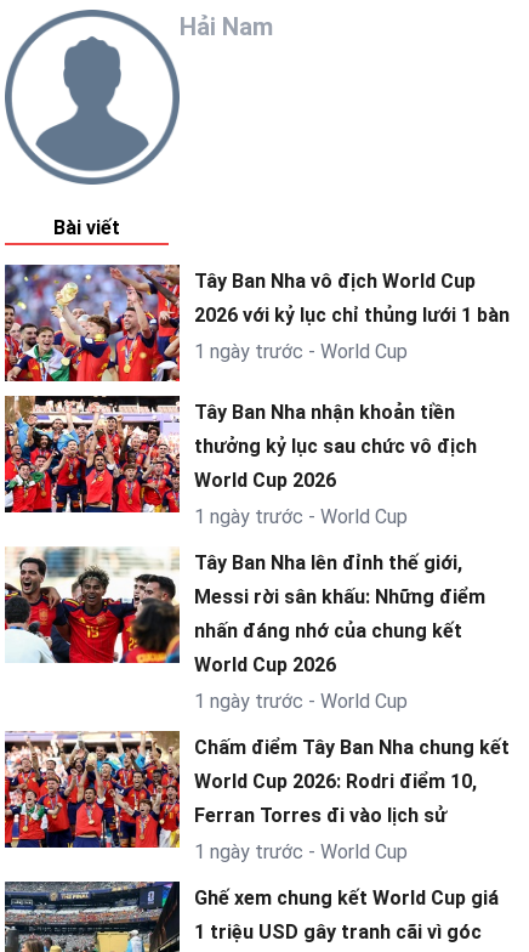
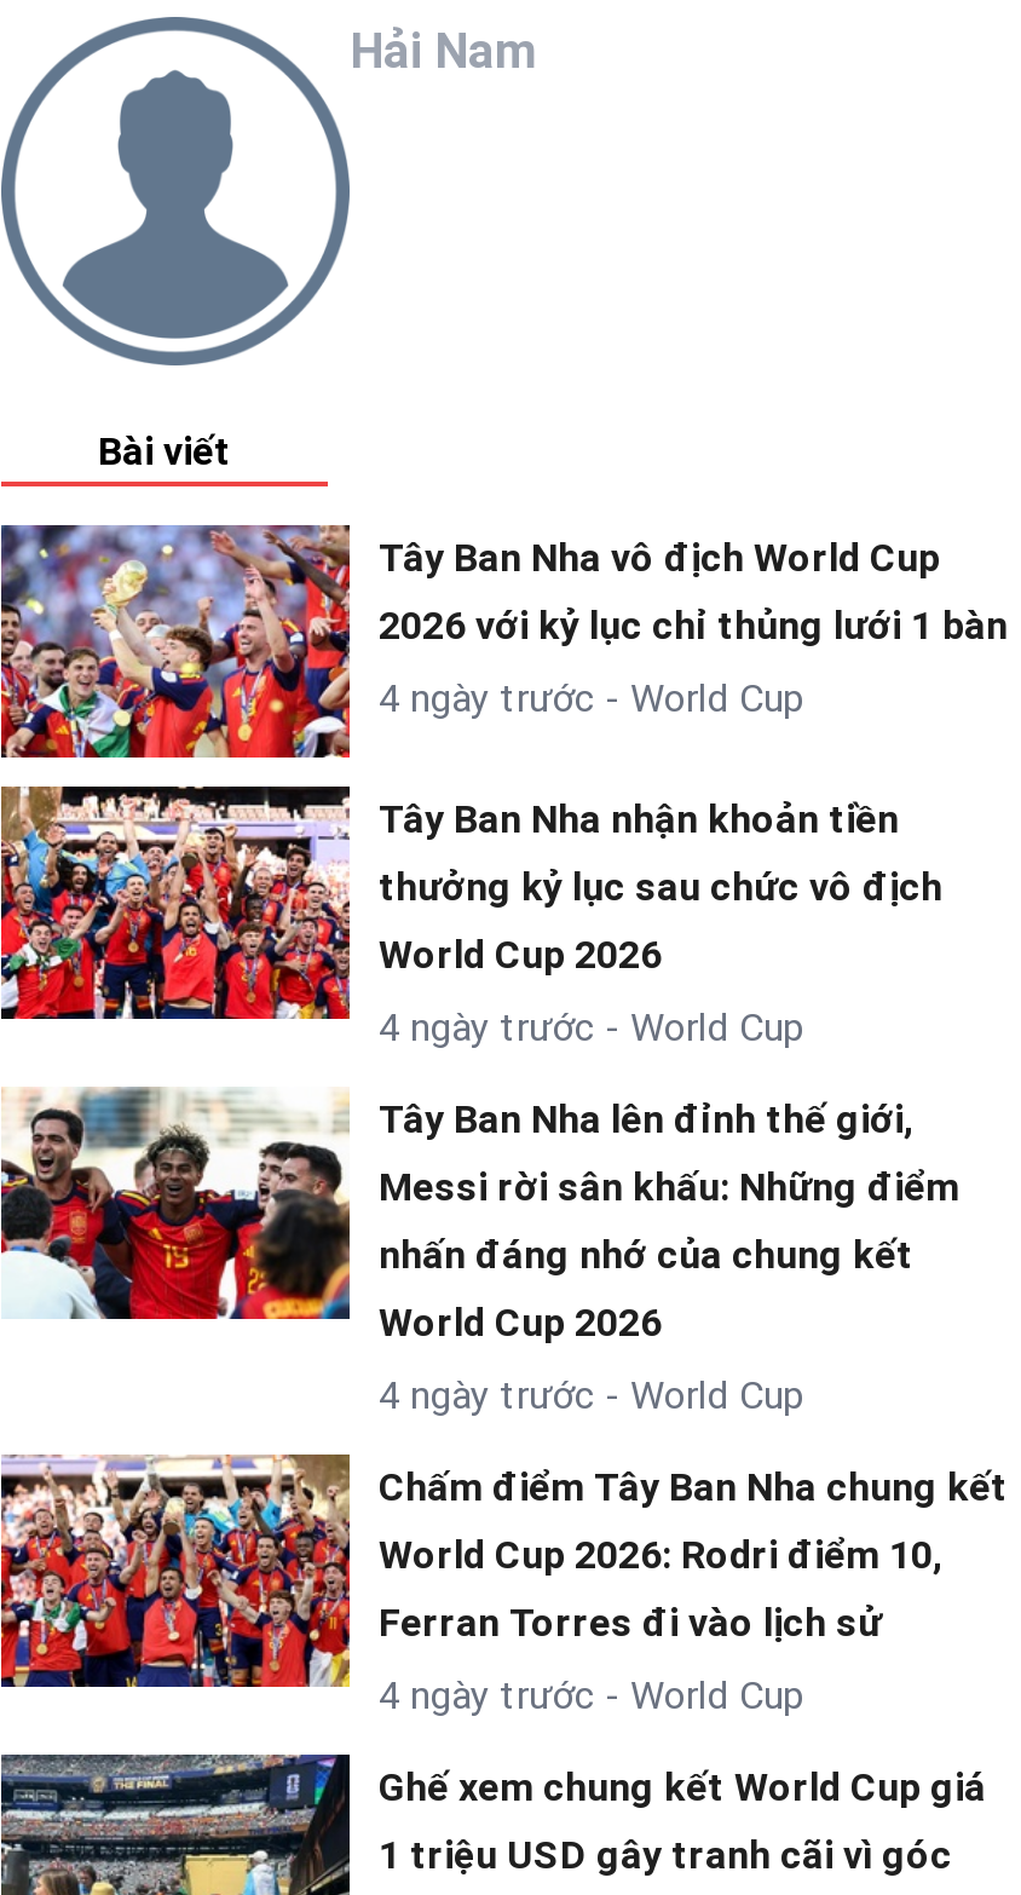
- 1 ngày trước - World Cup
+ 4 ngày trước - World Cup

- 1 ngày trước - World Cup
+ 4 ngày trước - World Cup

- 1 ngày trước - World Cup
+ 4 ngày trước - World Cup

- 1 ngày trước - World Cup
+ 4 ngày trước - World Cup
